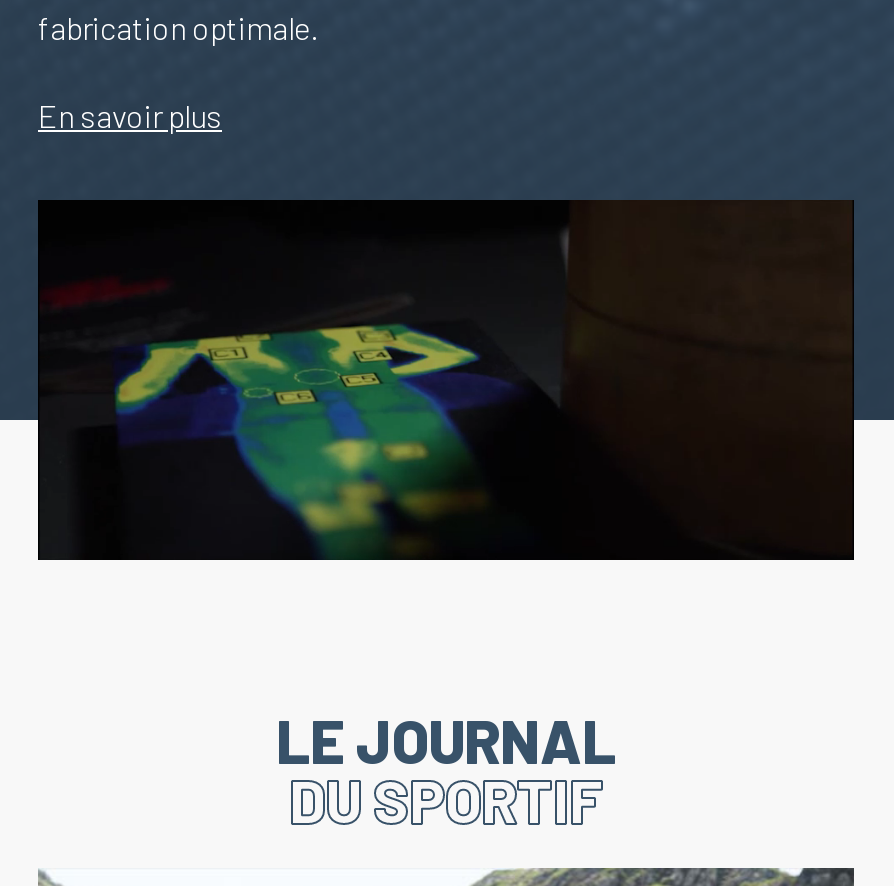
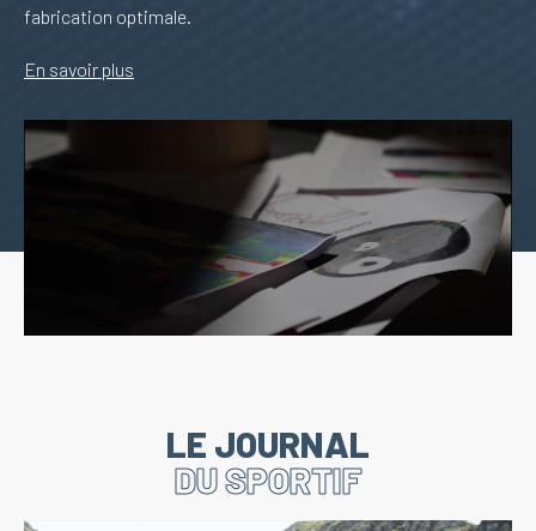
- [image]
+ [image]
